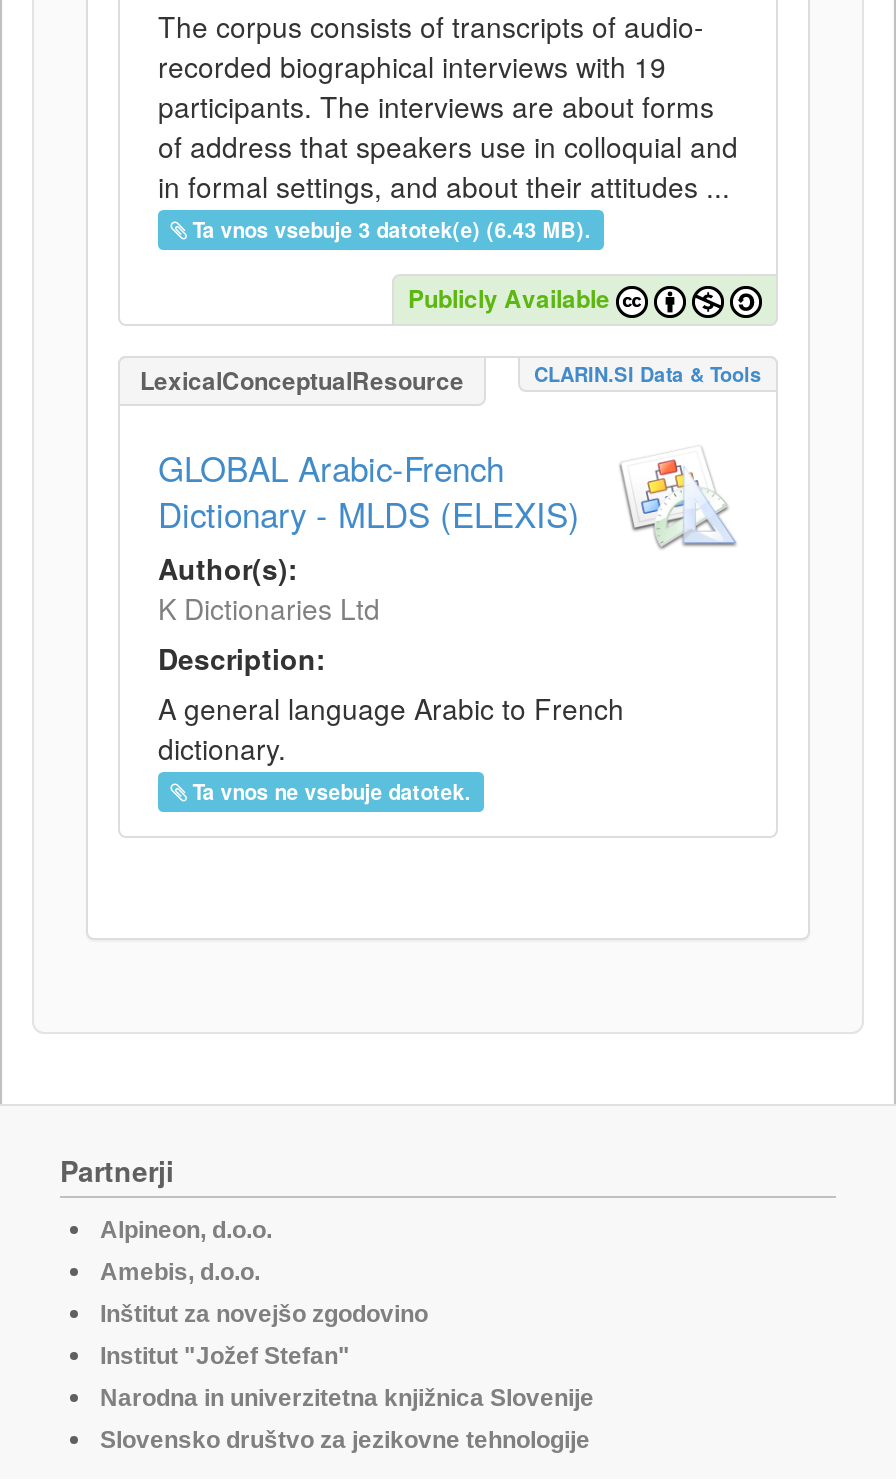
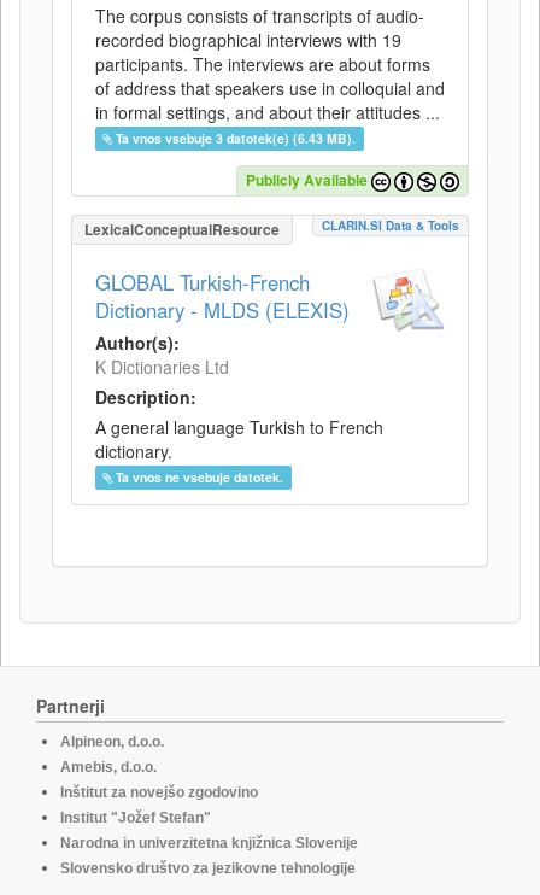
- GLOBAL Arabic-French
+ GLOBAL Turkish-French

- A general language Arabic to French
+ A general language Turkish to French
